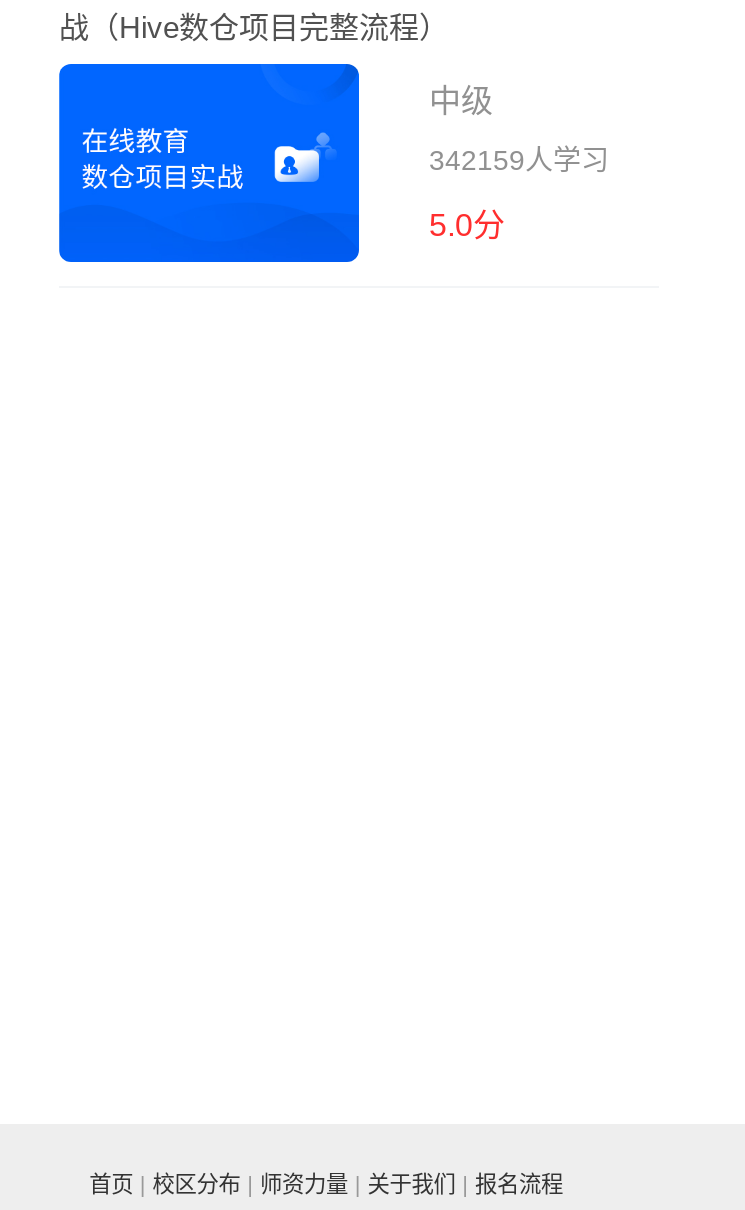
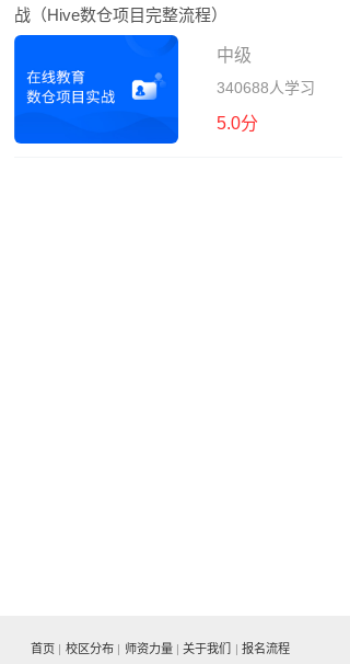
- 342159人学习
+ 340688人学习
